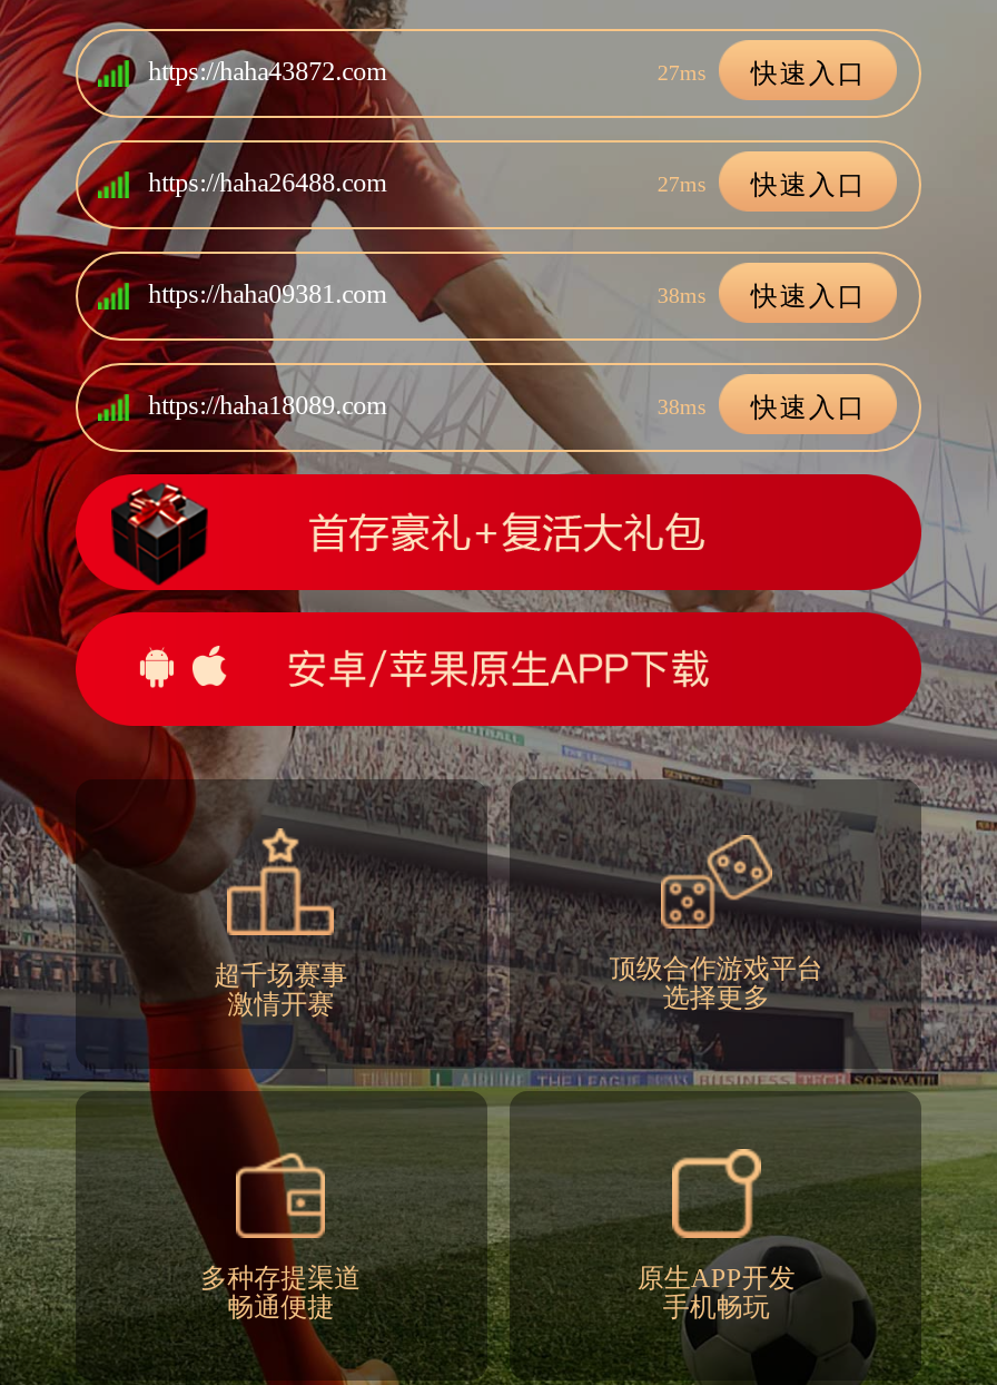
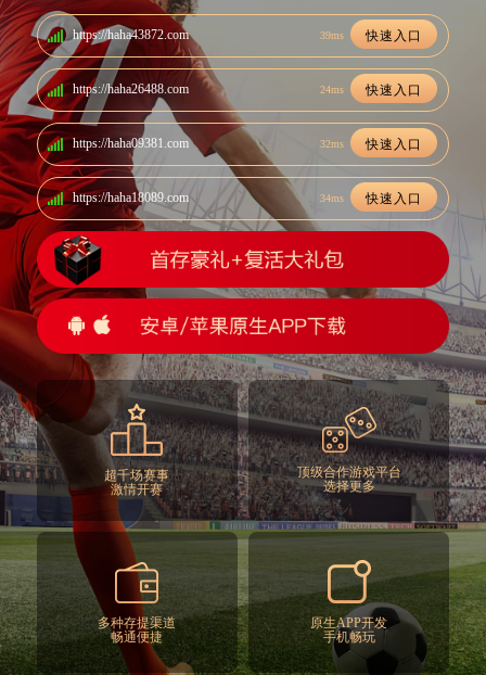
- 27ms 快速入口
+ 39ms 快速入口

- 27ms 快速入口
+ 24ms 快速入口

- 38ms 快速入口
+ 32ms 快速入口

- 38ms 快速入口
+ 34ms 快速入口
